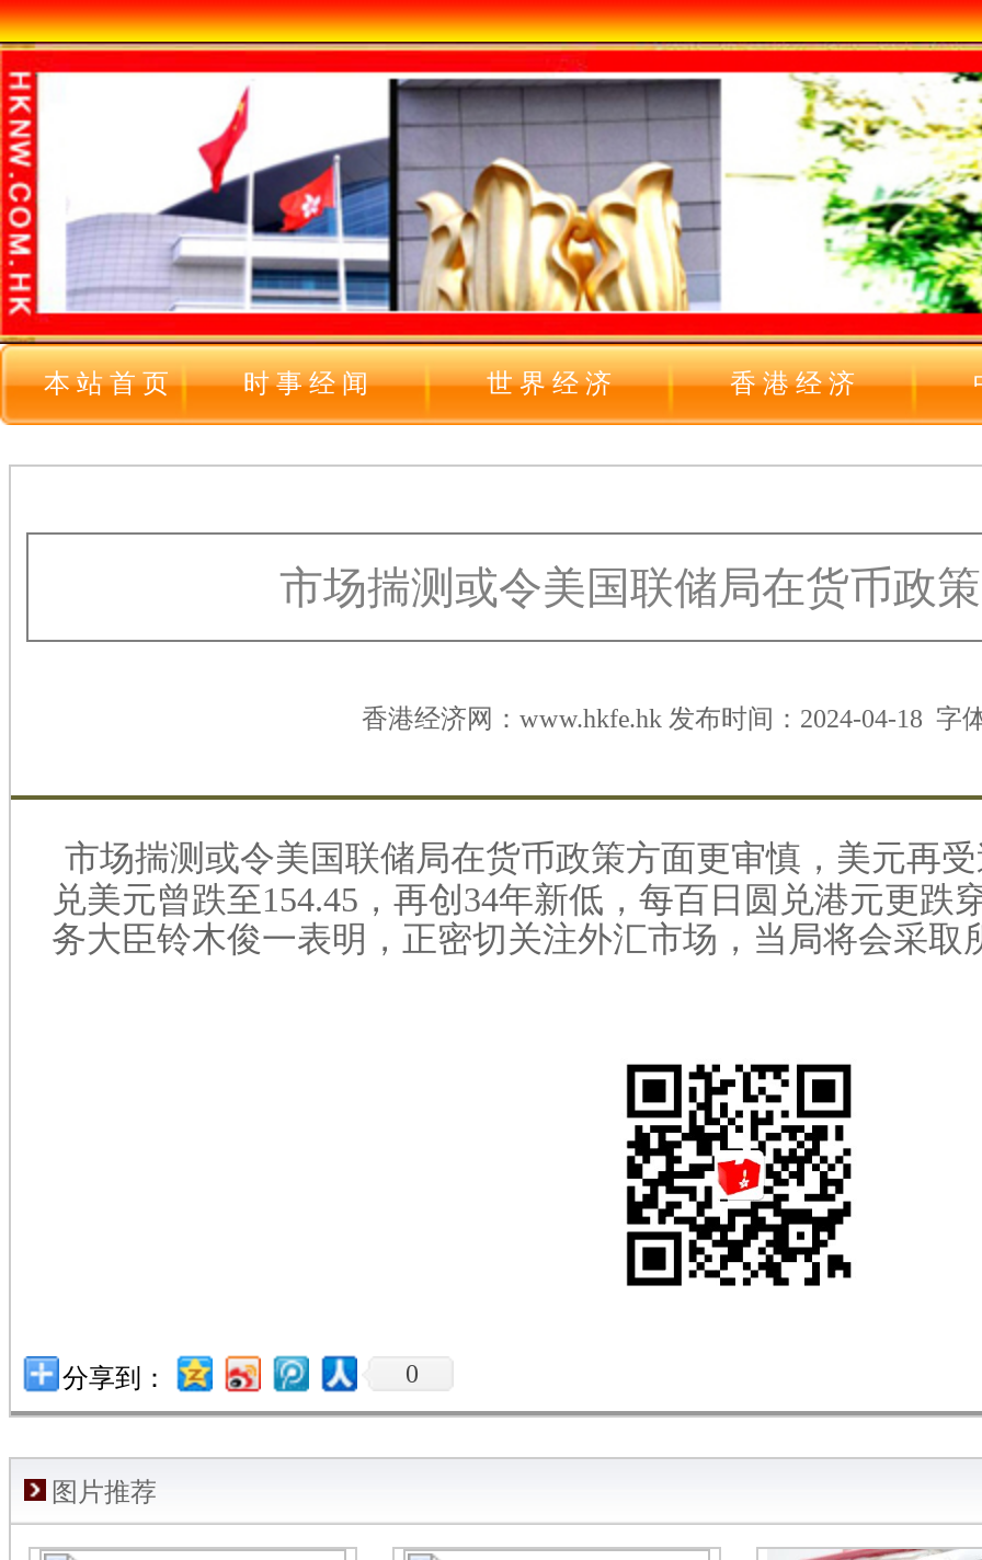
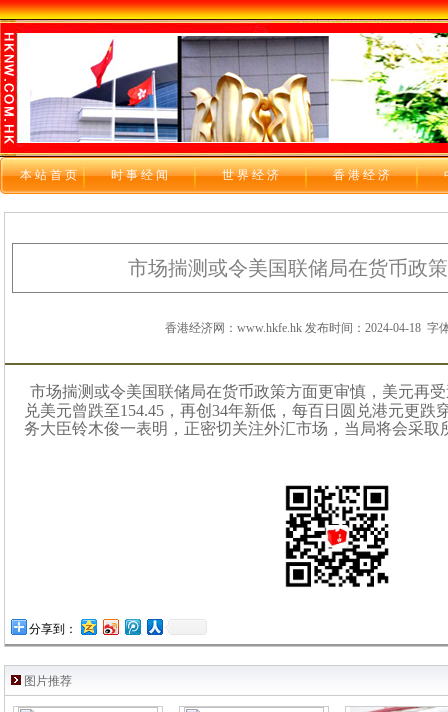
- 0
